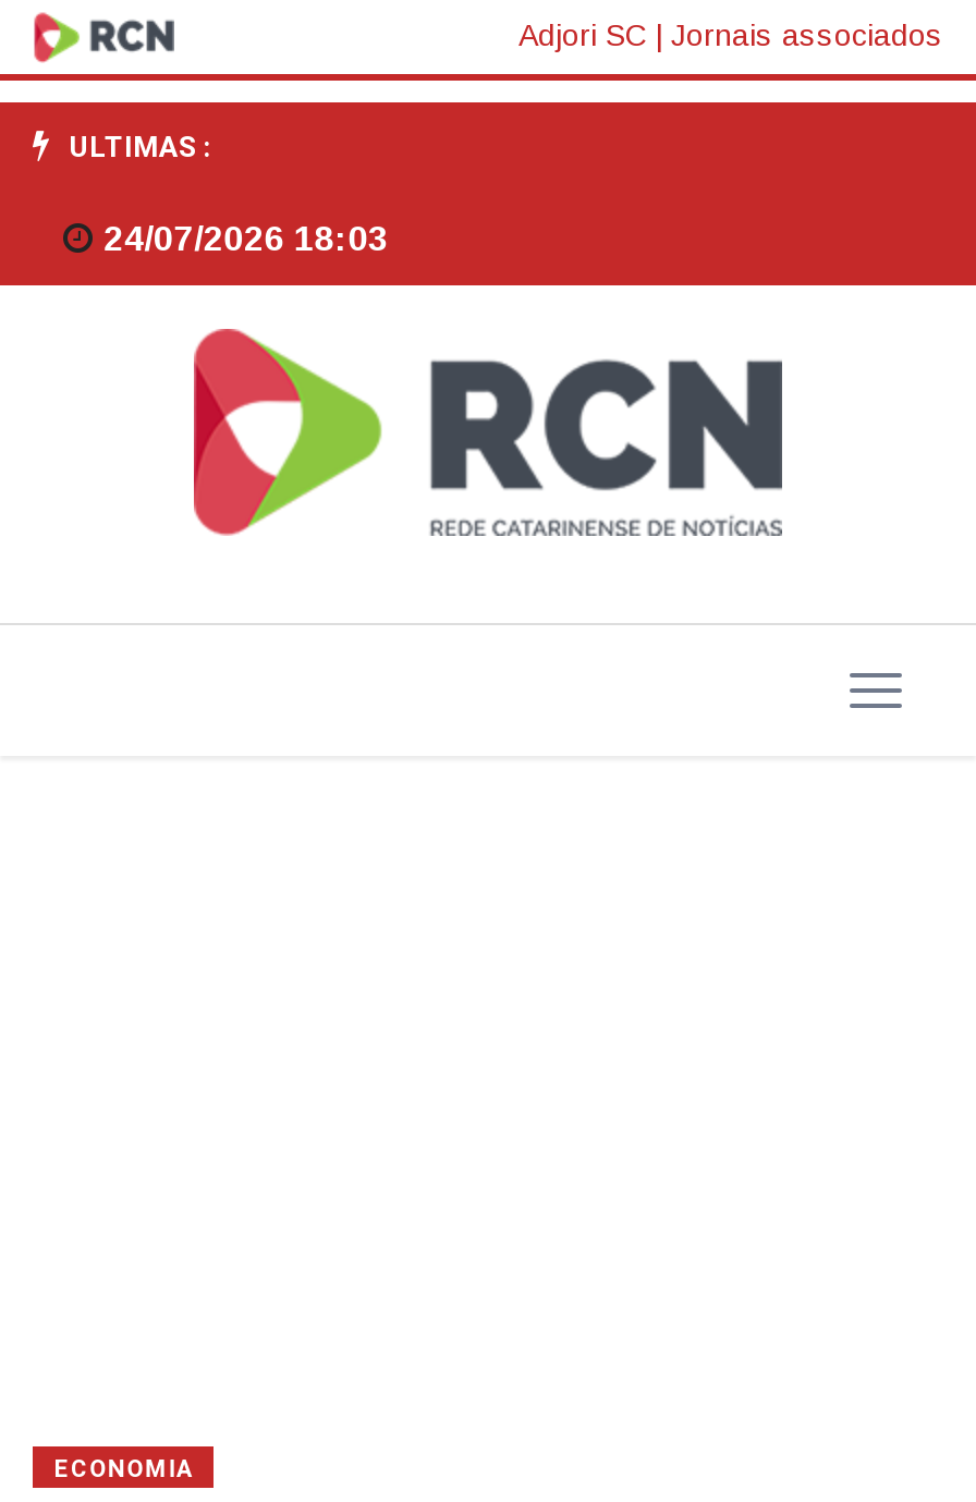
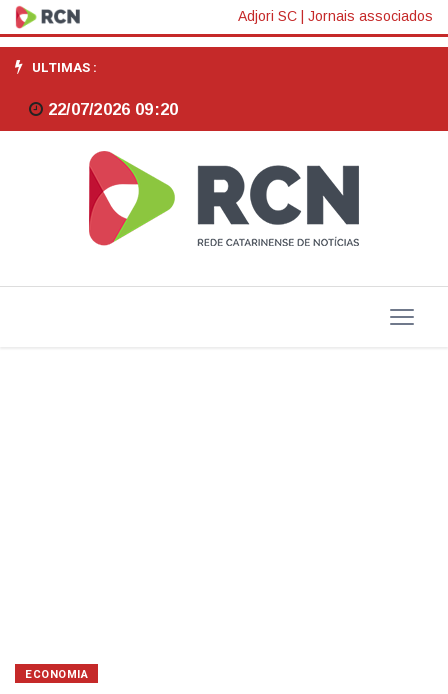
- 24/07/2026 18:03
+ 22/07/2026 09:20
